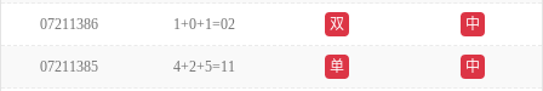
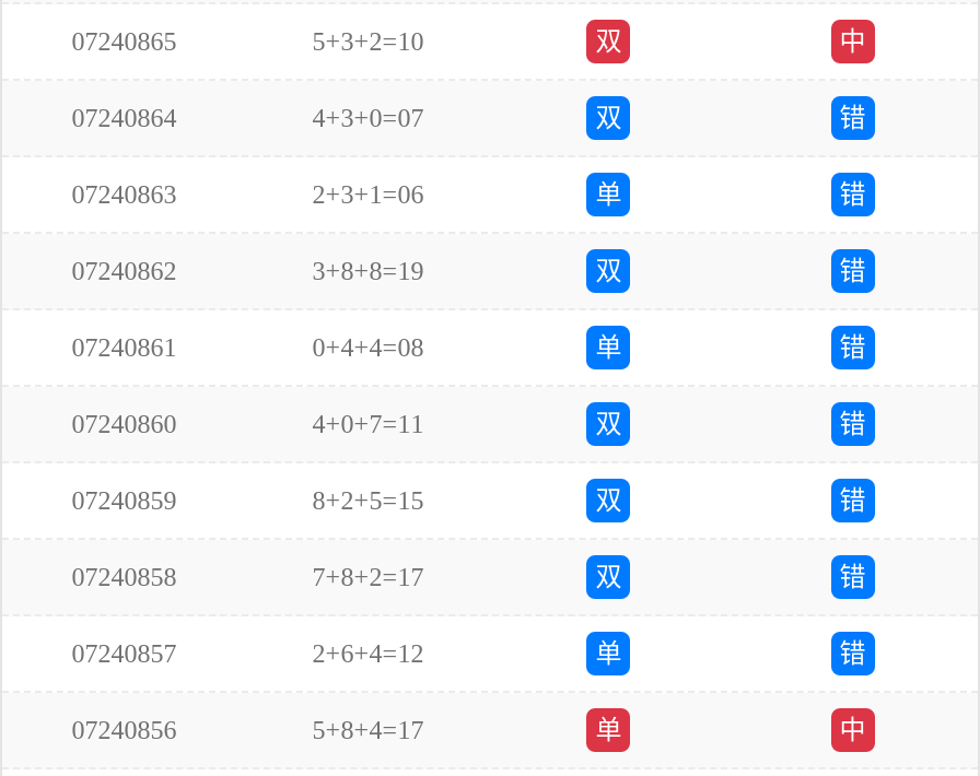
- 07211386
+ 07240865

- 1+0+1=02
+ 5+3+2=10

- 07211385
- 4+2+5=11
+ 07240864
+ 4+3+0=07
+ 双
+ 错
+ 07240863
+ 2+3+1=06
+ 单
+ 错
+ 07240862
+ 3+8+8=19
+ 双
+ 错
+ 07240861
+ 0+4+4=08
+ 单
+ 错
+ 07240860
+ 4+0+7=11
+ 双
+ 错
+ 07240859
+ 8+2+5=15
+ 双
+ 错
+ 07240858
+ 7+8+2=17
+ 双
+ 错
+ 07240857
+ 2+6+4=12
+ 单
+ 错
+ 07240856
+ 5+8+4=17
